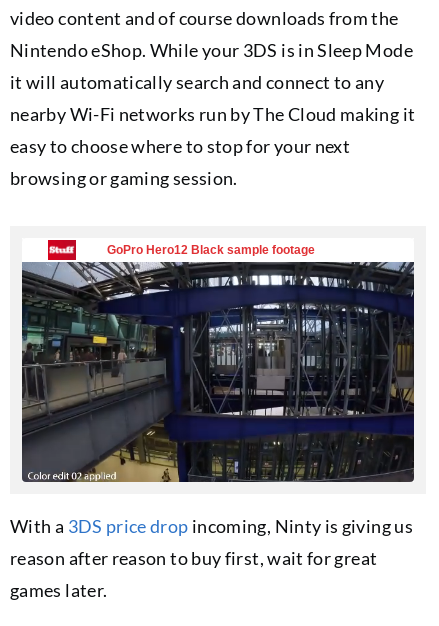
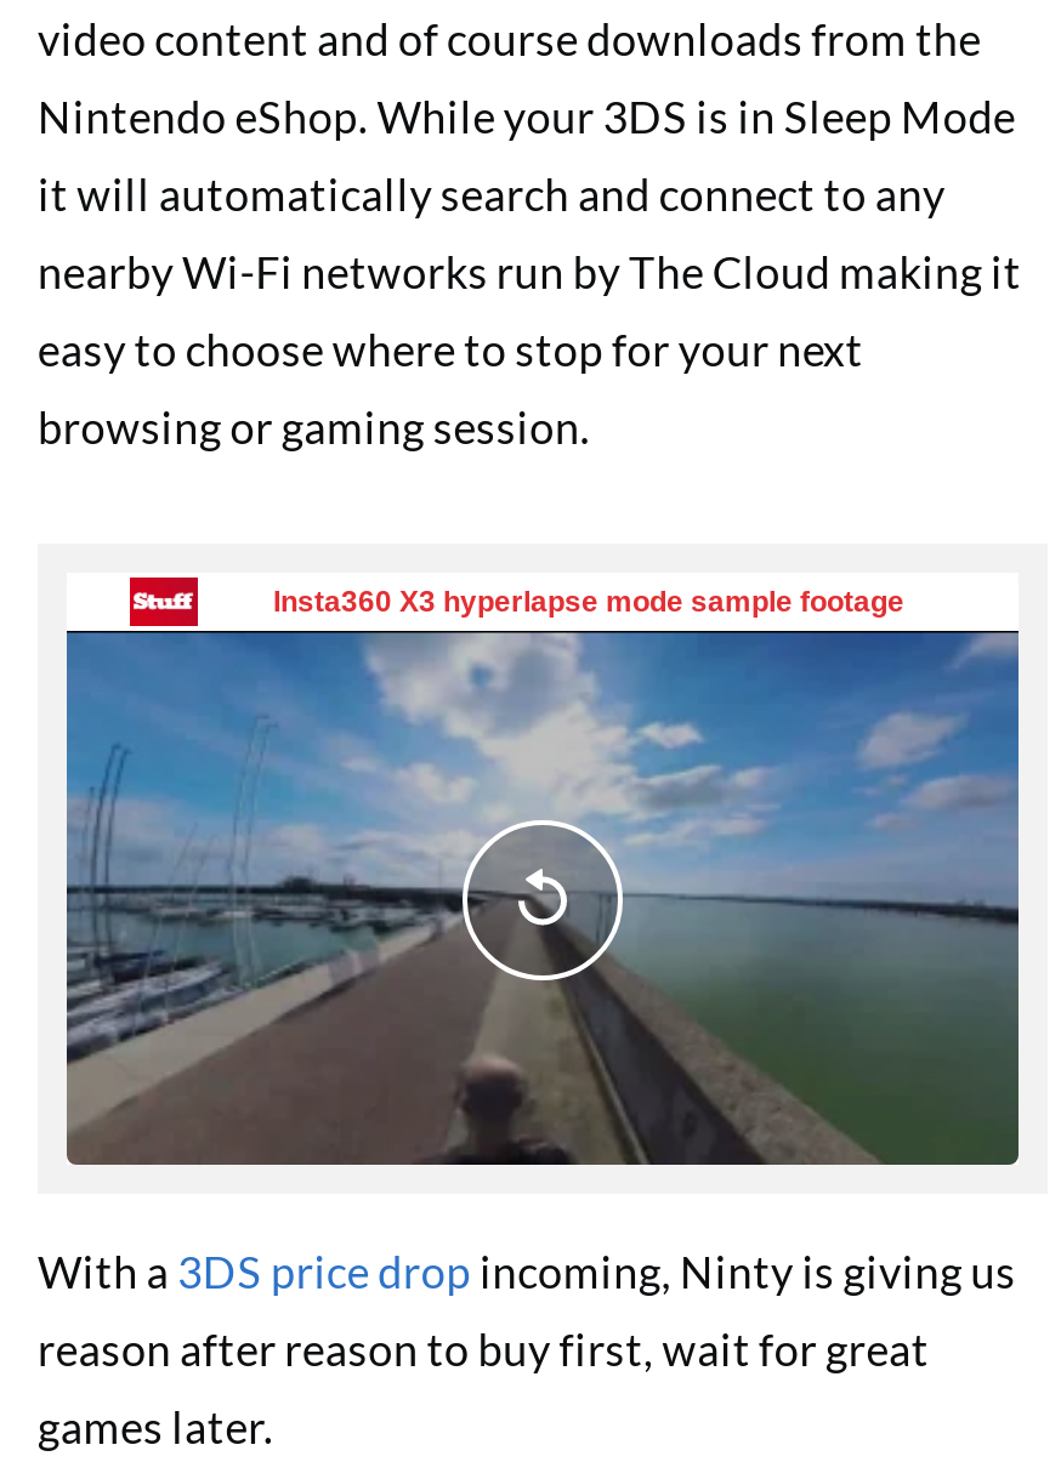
- [image]
+ [image]
